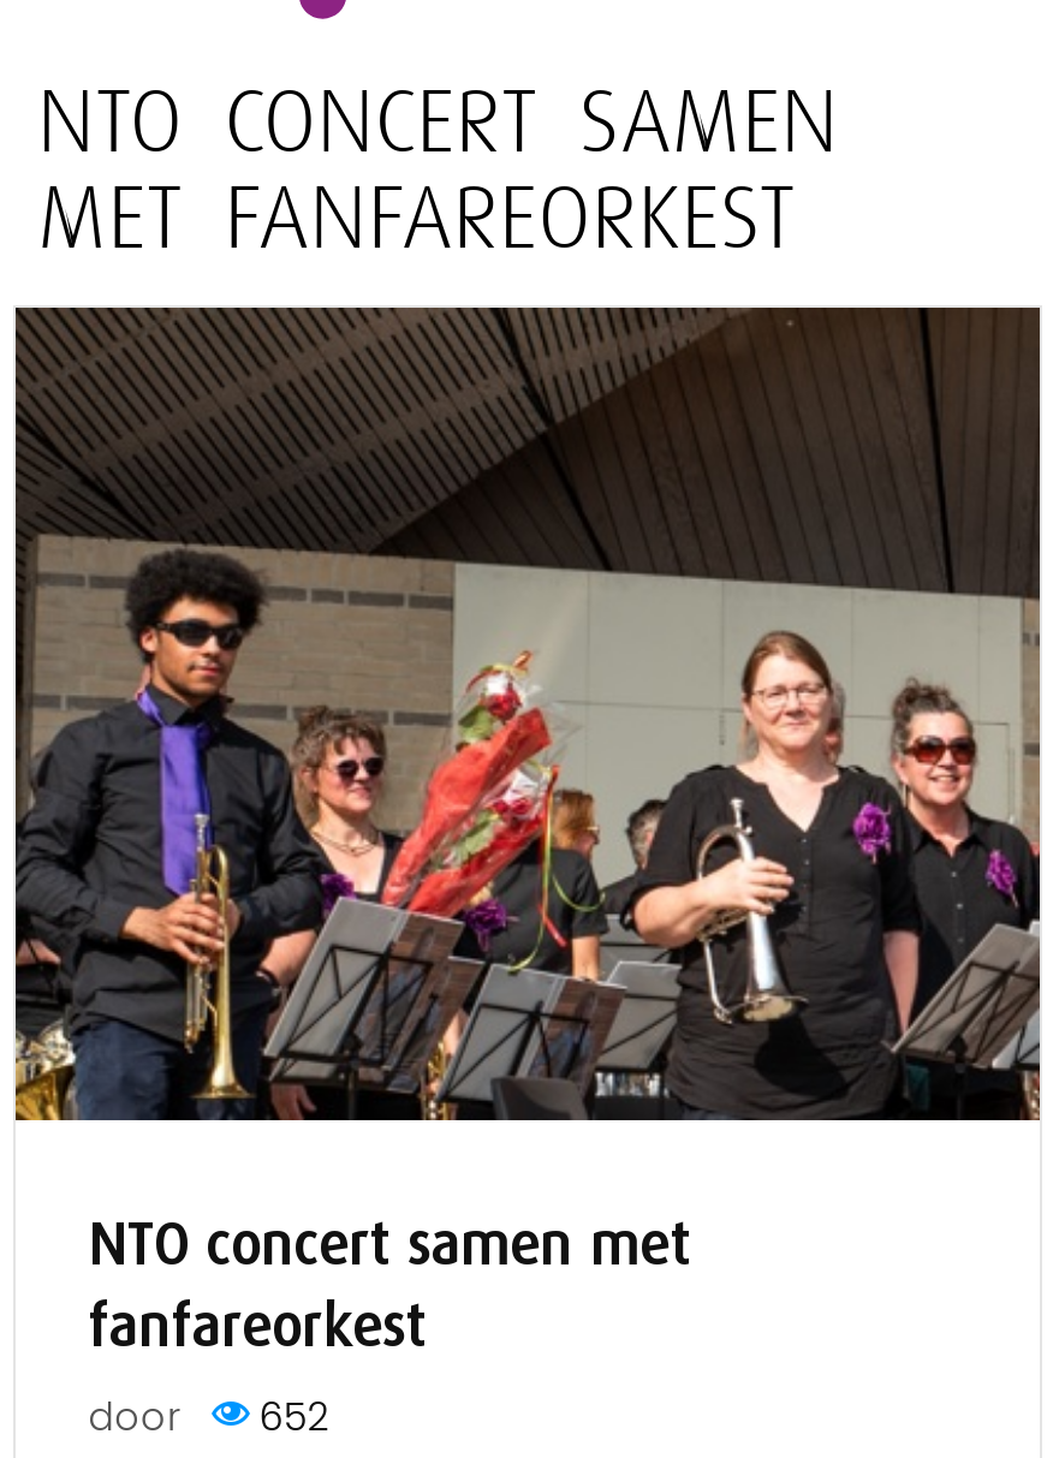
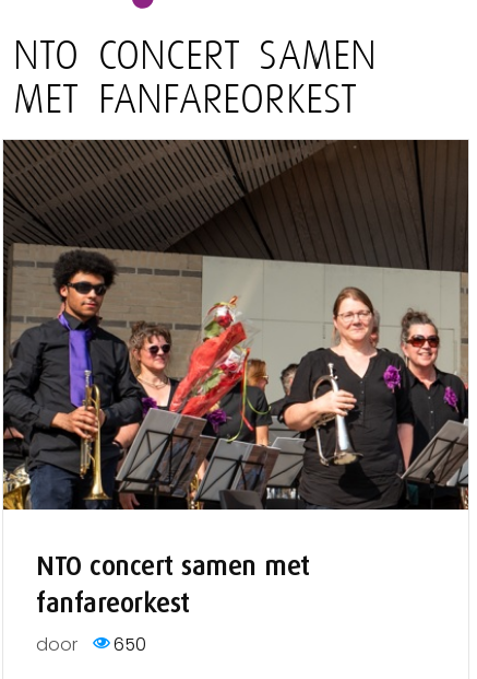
- door 652
+ door 650
